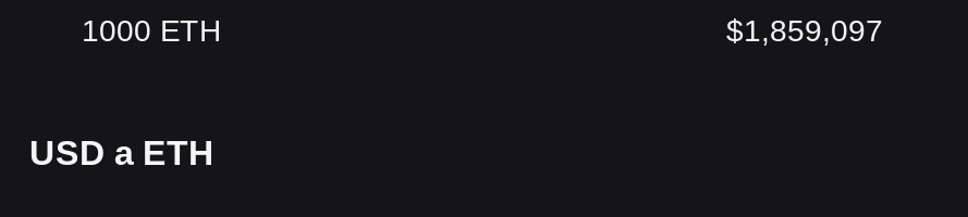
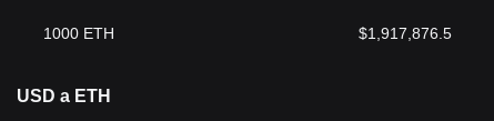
- $1,859,097
+ $1,917,876.5
